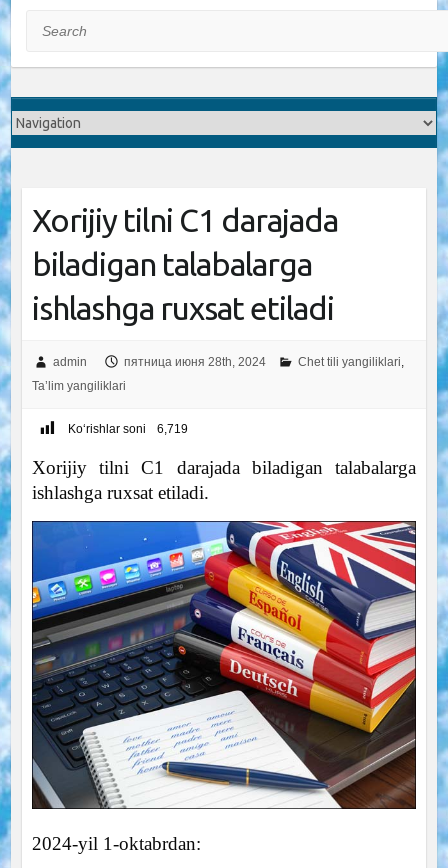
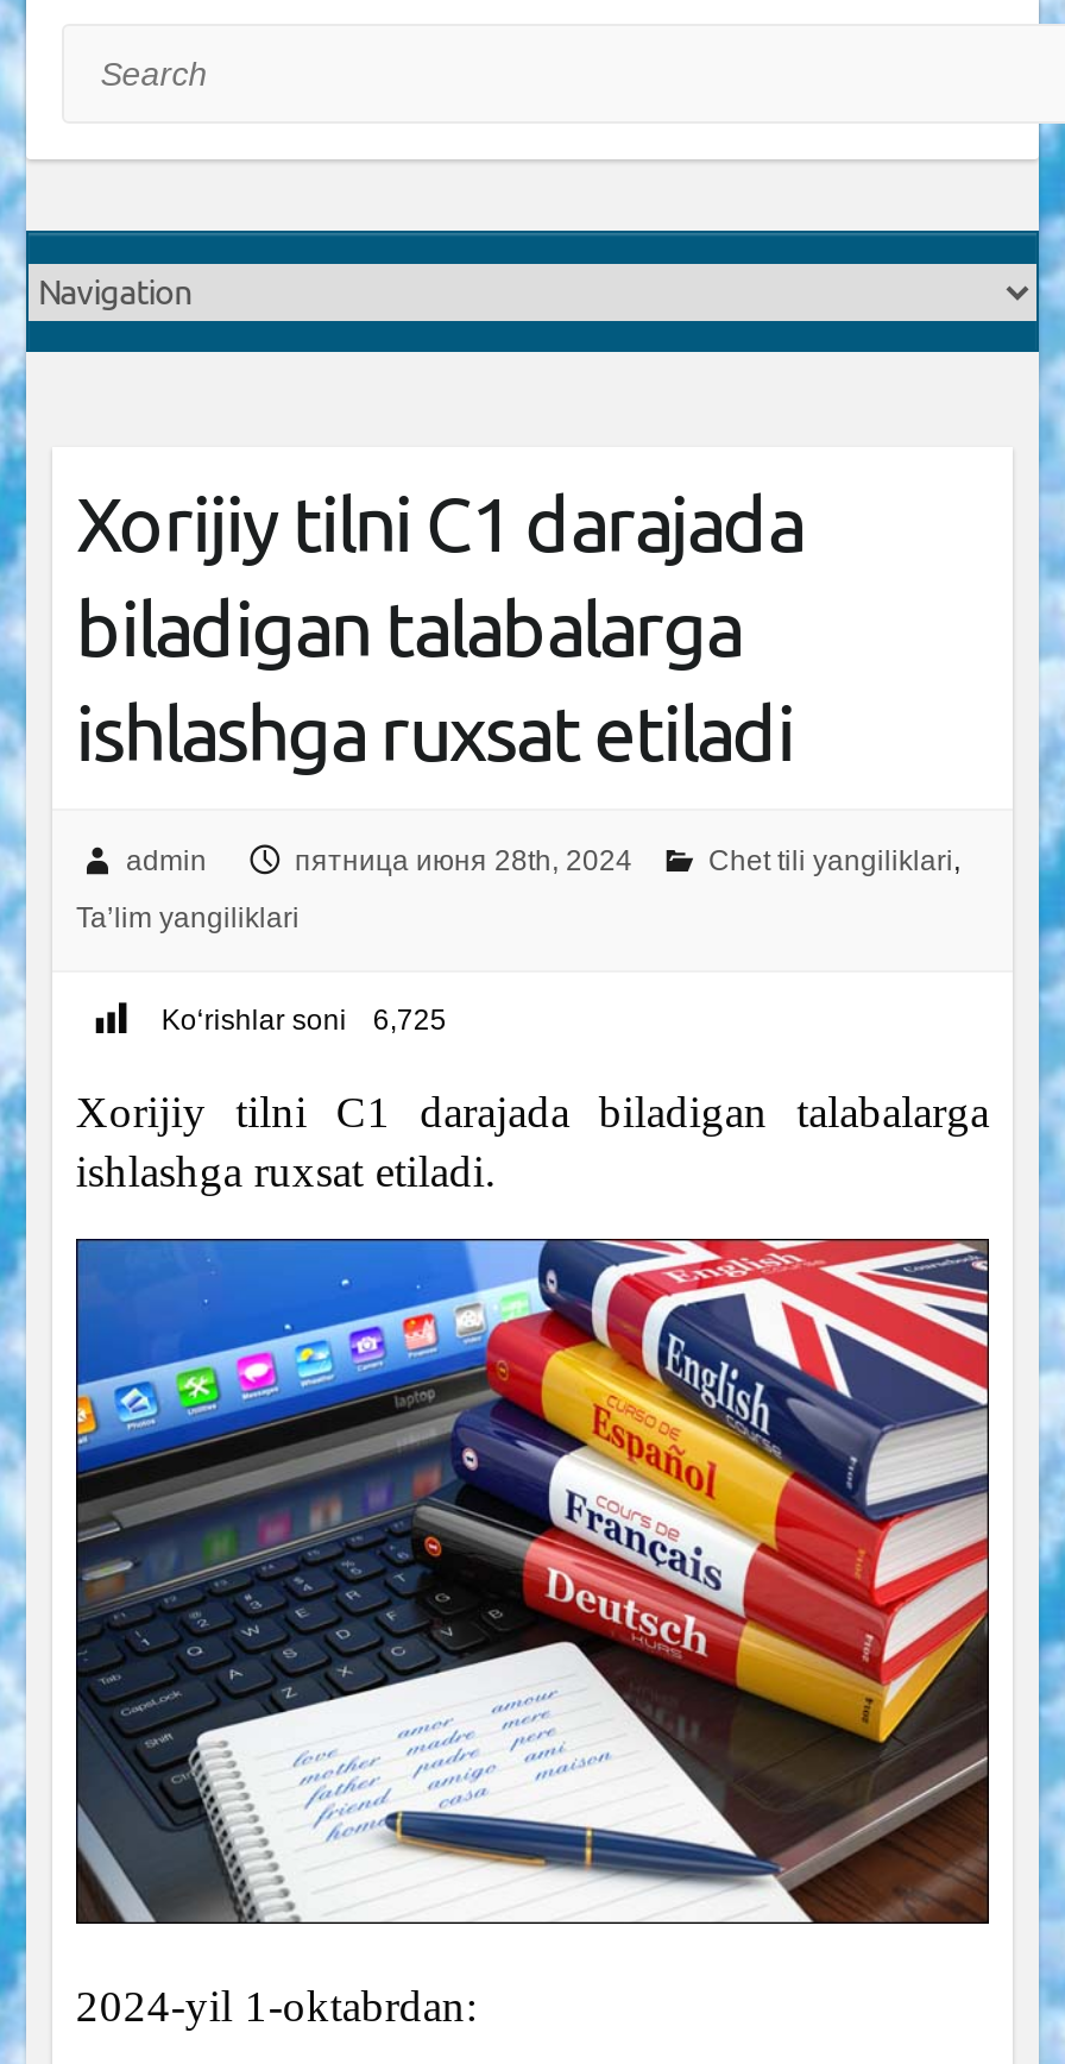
- Ko‘rishlar soni 6,719
+ Ko‘rishlar soni 6,725
